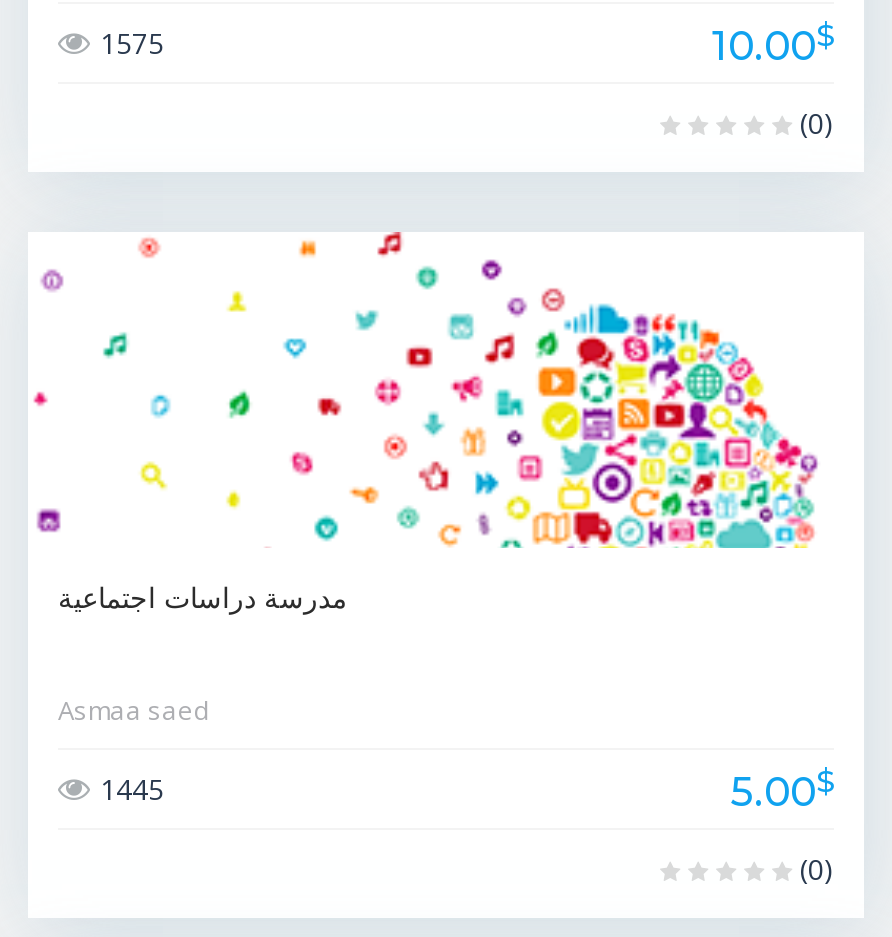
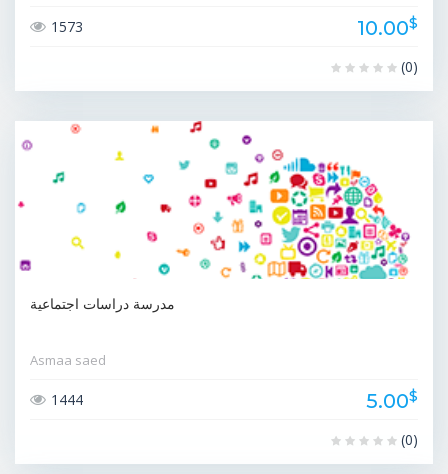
- 1575
+ 1573

- 1445
+ 1444
